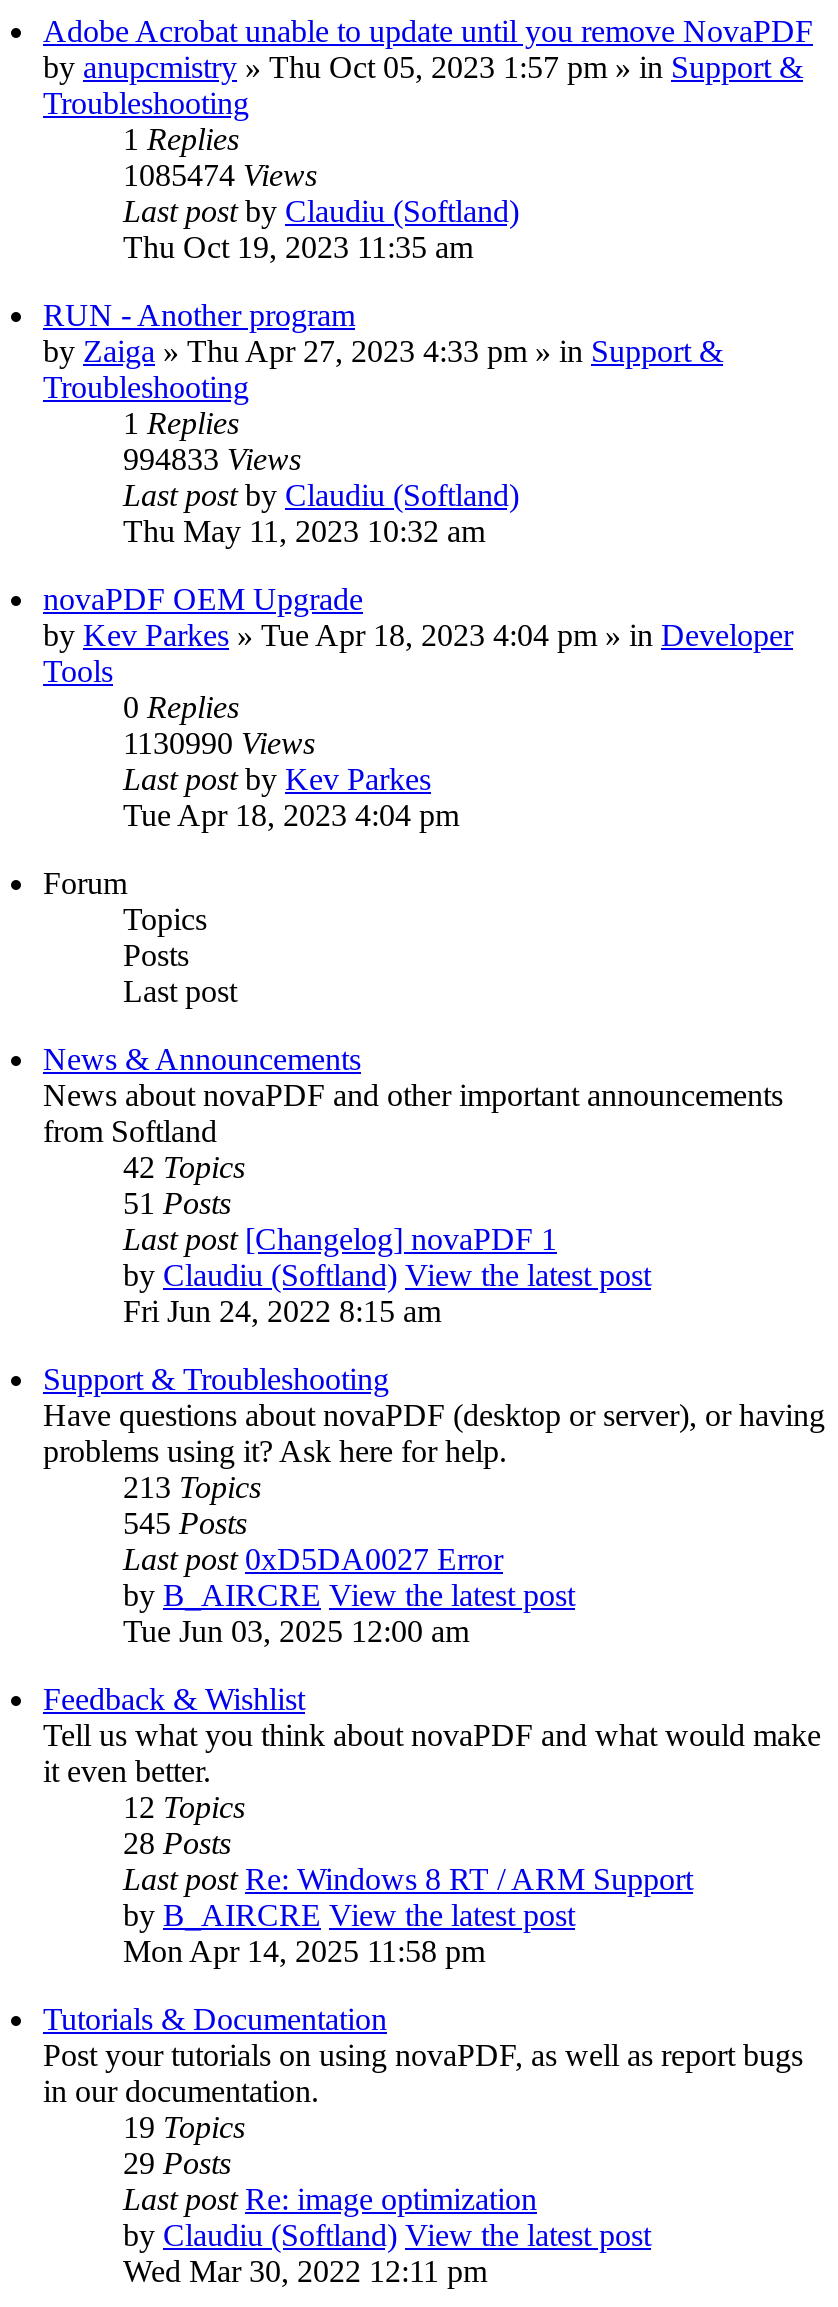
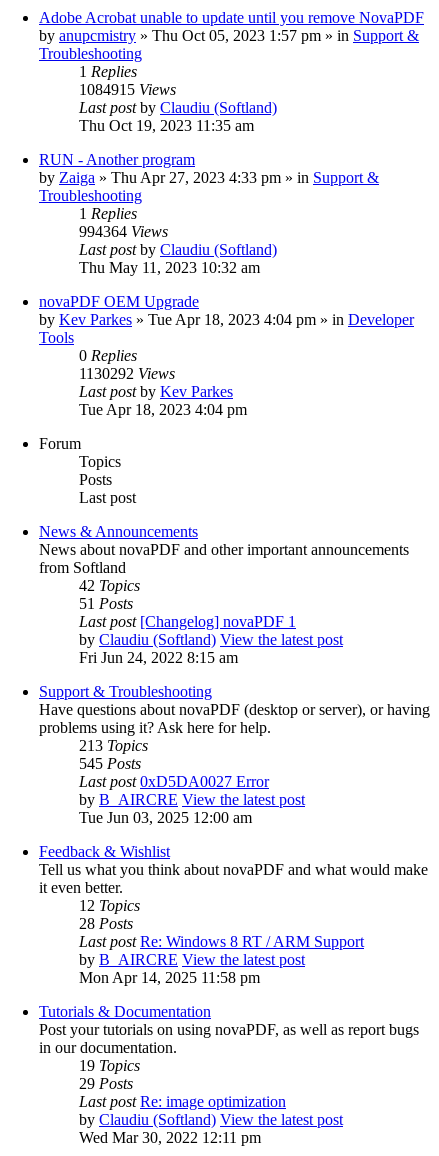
- 1085474 Views
+ 1084915 Views

- 994833 Views
+ 994364 Views

- 1130990 Views
+ 1130292 Views
